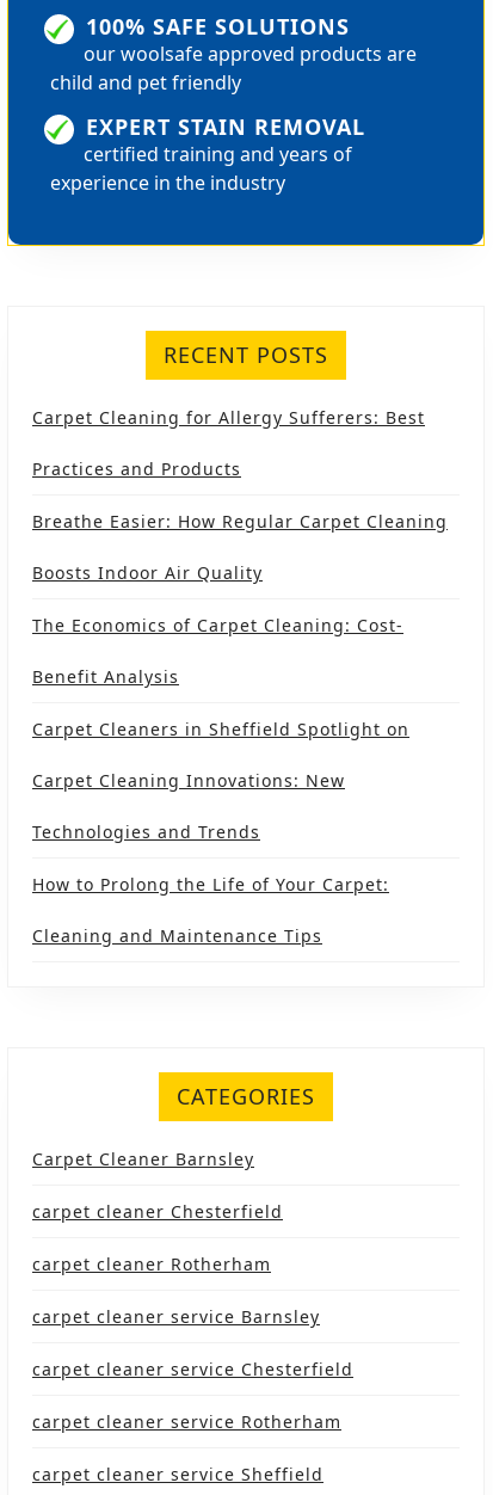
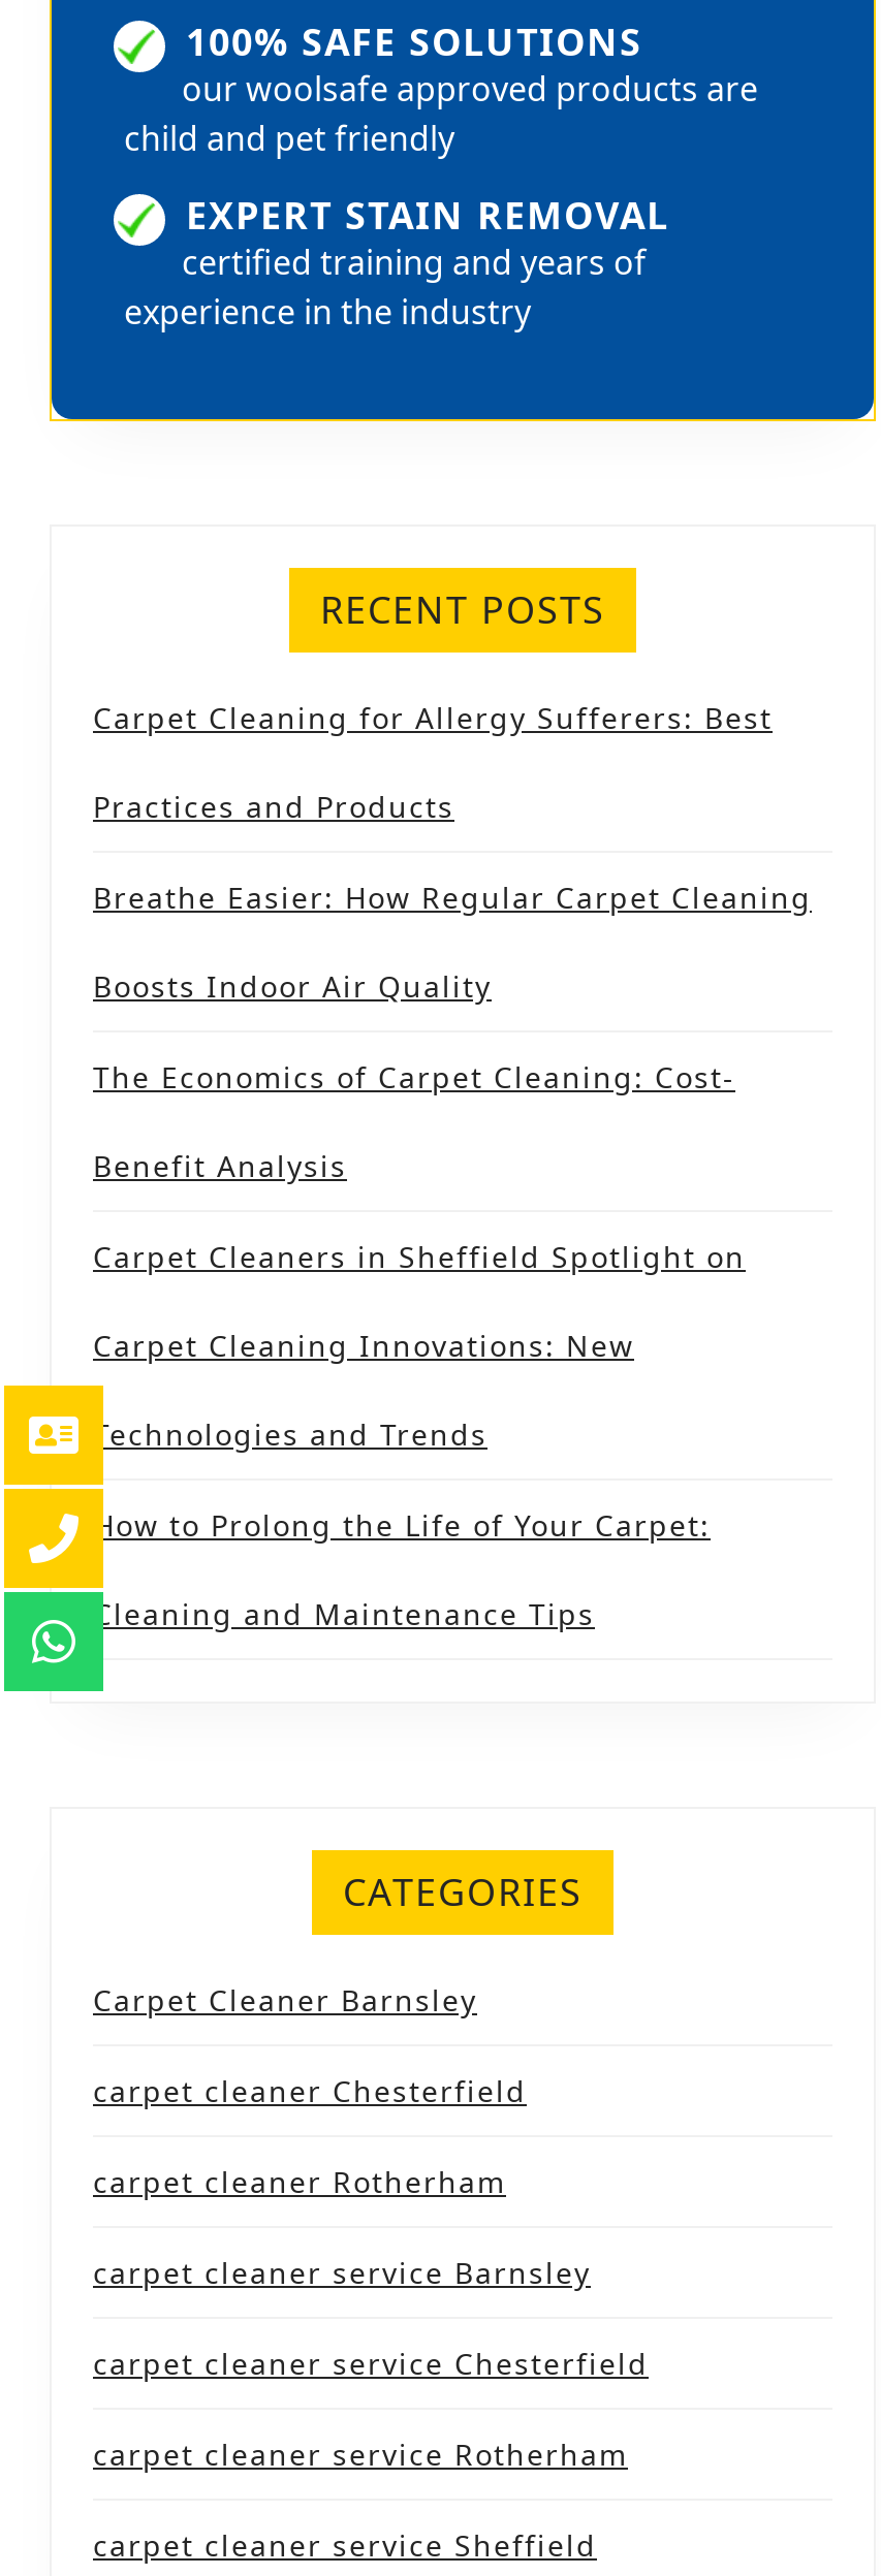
+ [image]
